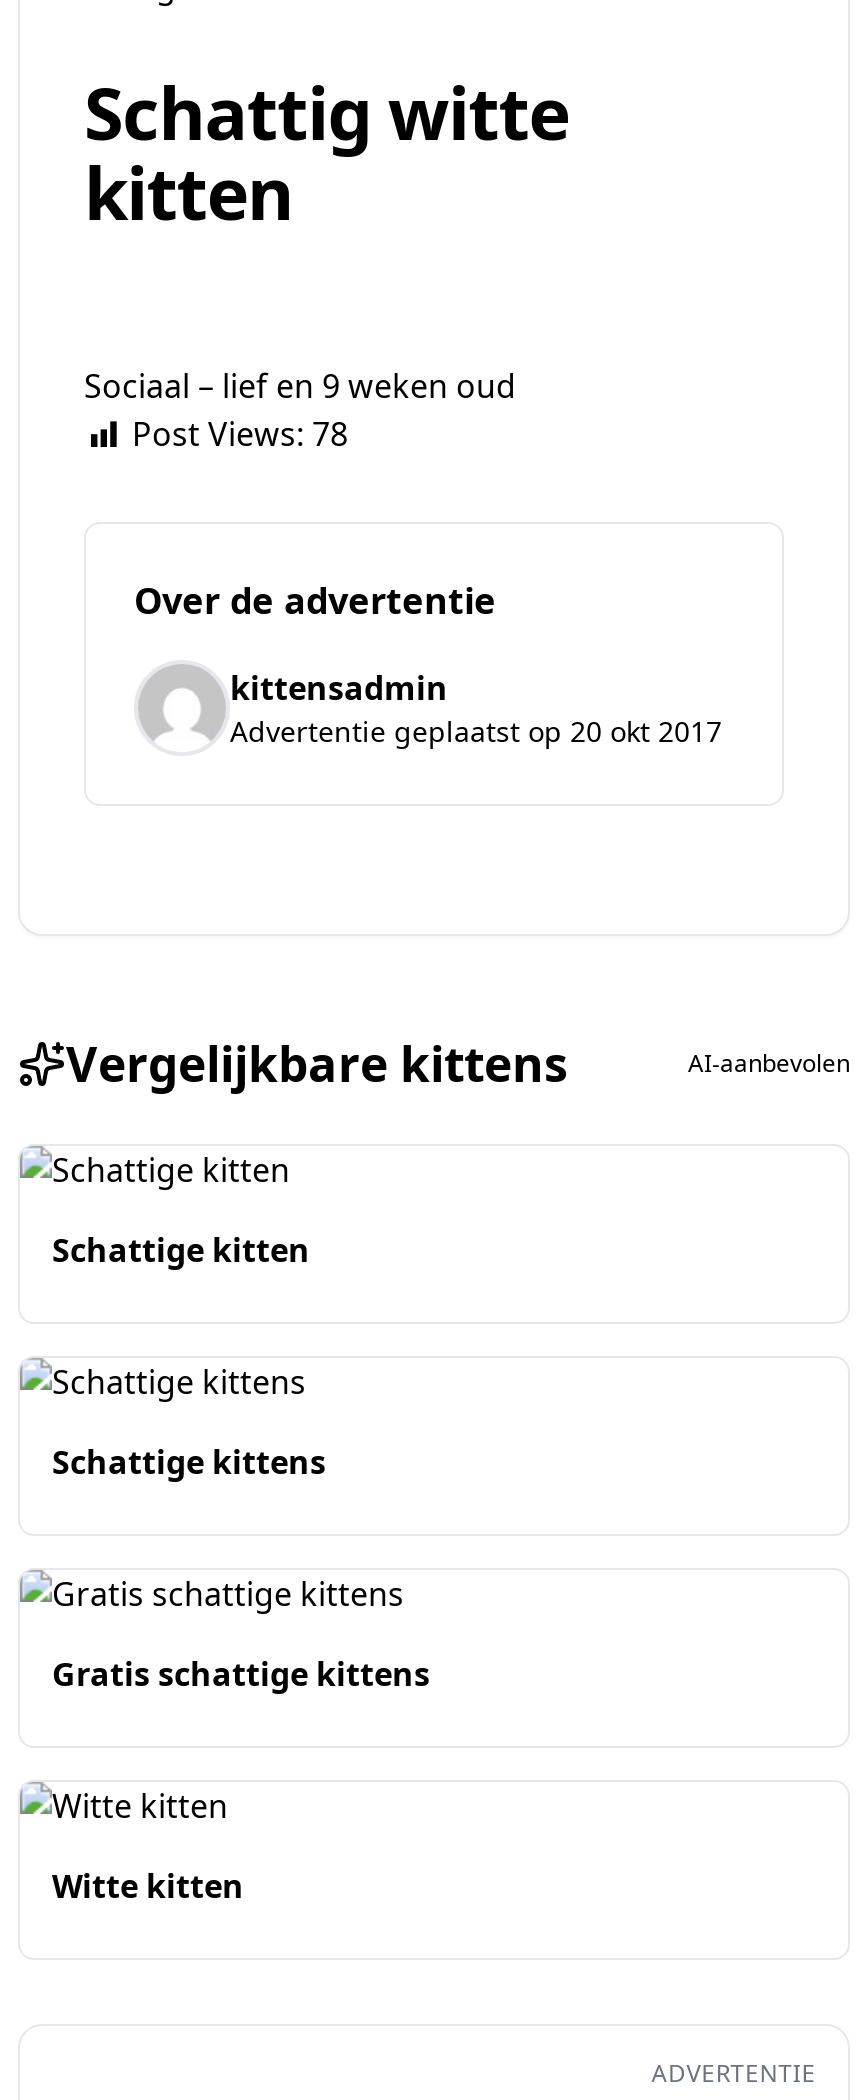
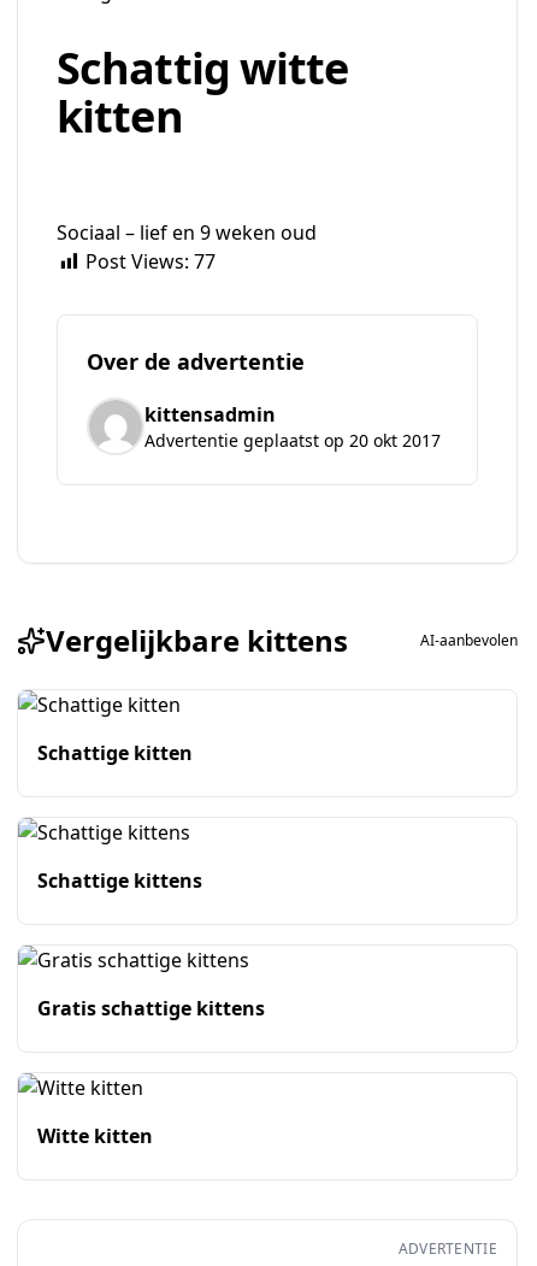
- Post Views: 78
+ Post Views: 77
